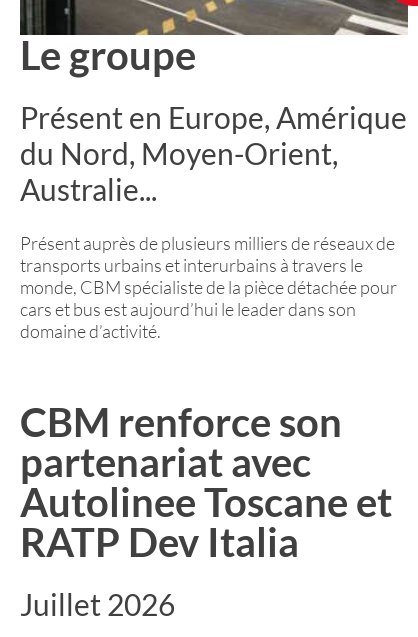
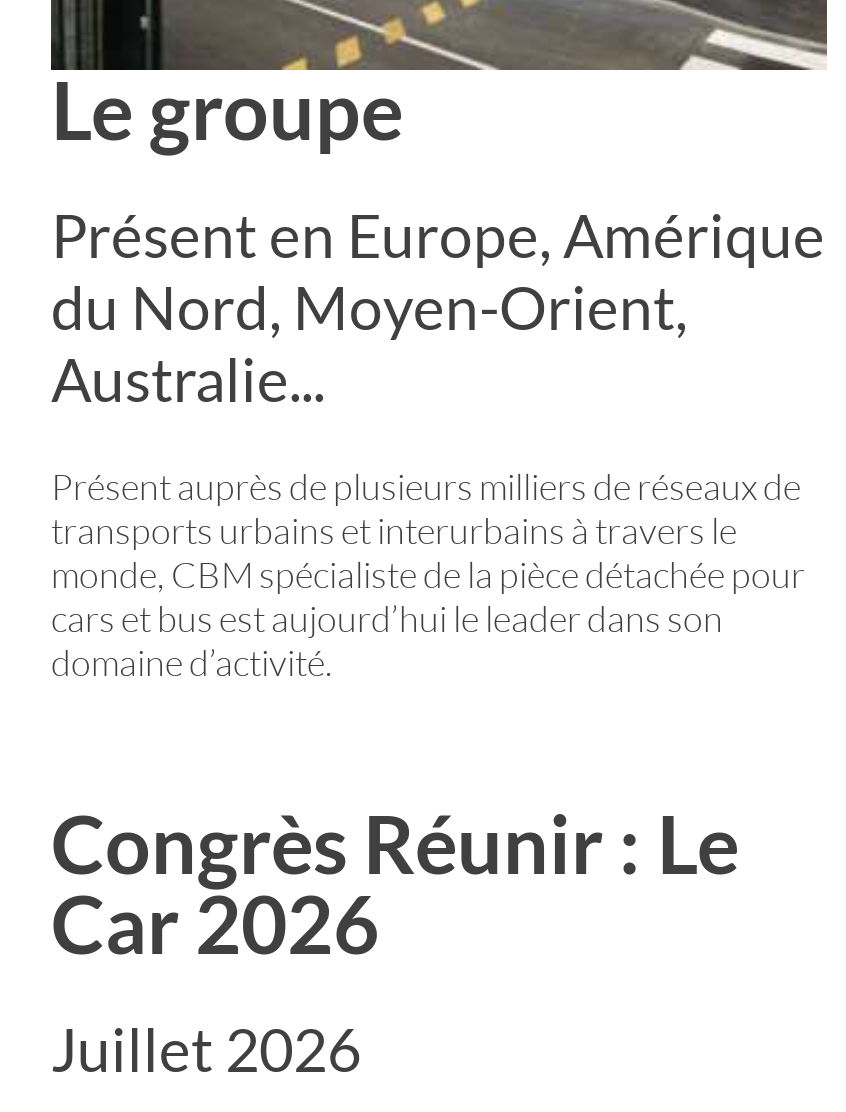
- CBM renforce son
- partenariat avec
- Autolinee Toscane et
- RATP Dev Italia
+ Congrès Réunir : Le
+ Car 2026
